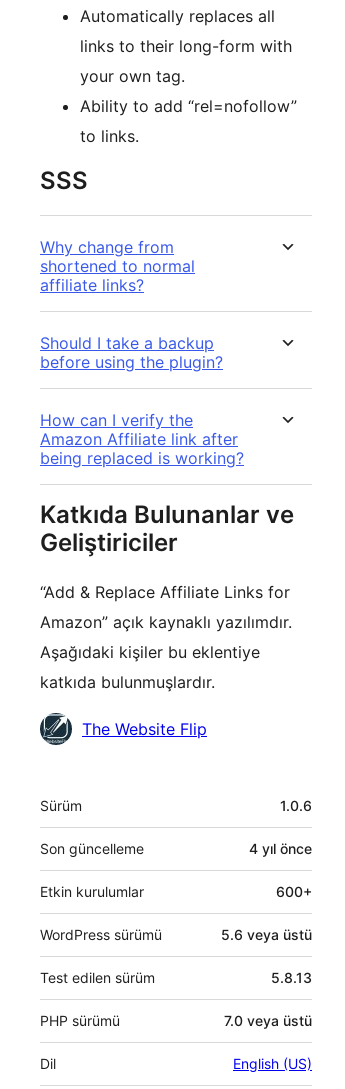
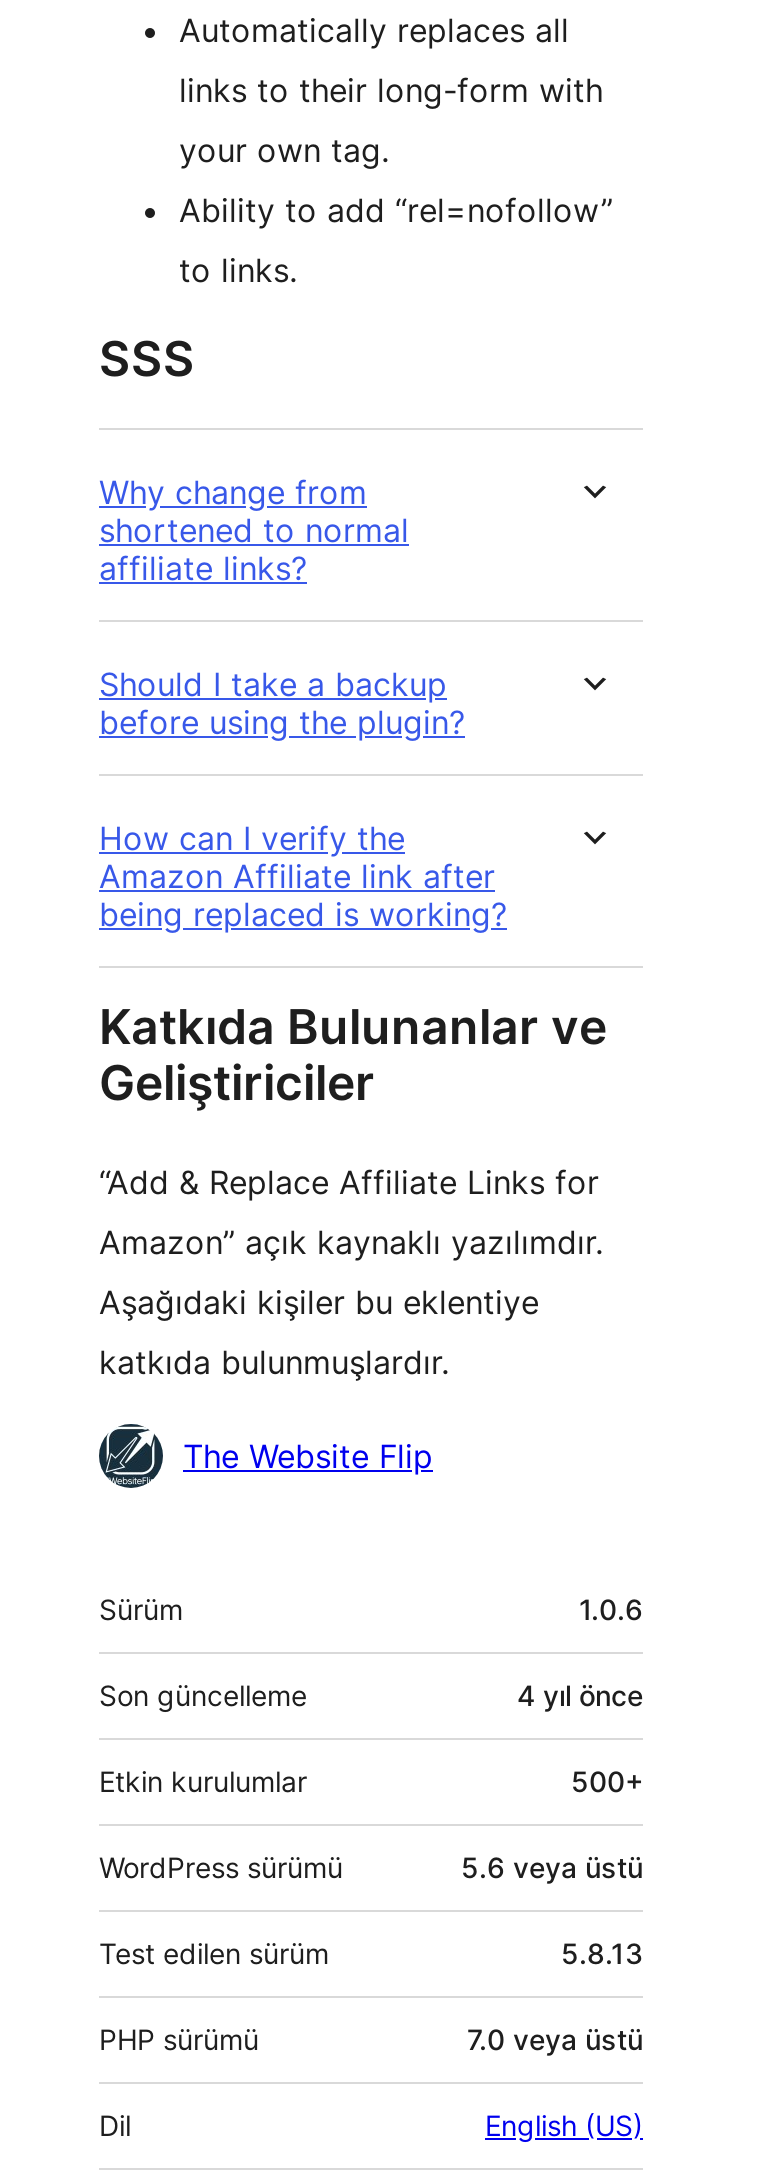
- 600+
+ 500+
